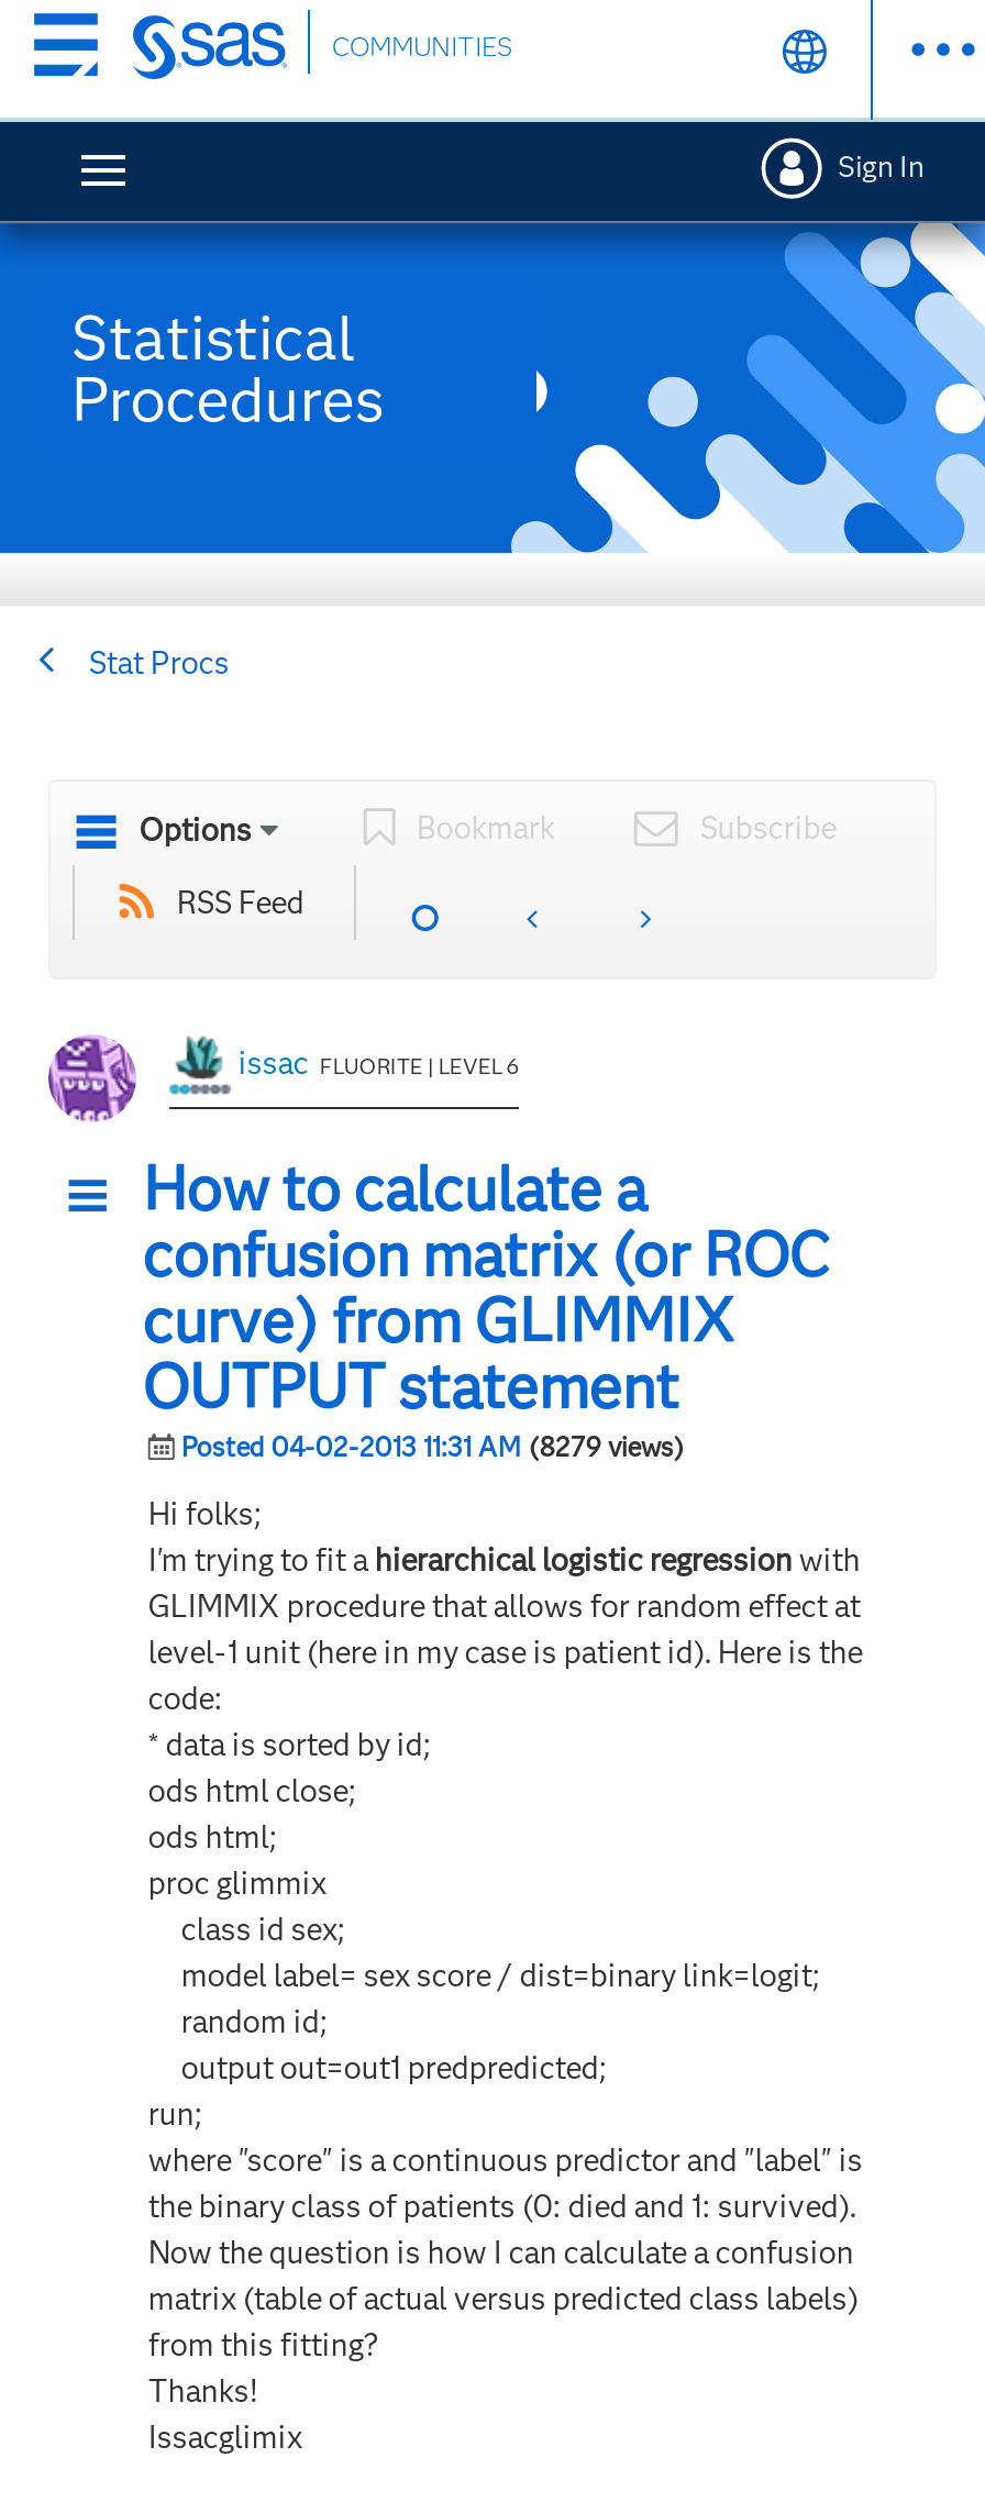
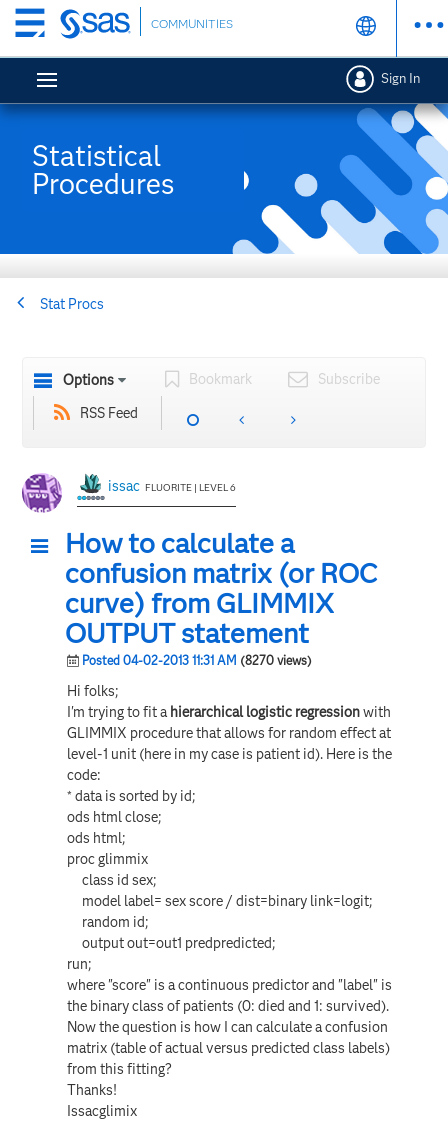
- Posted 04-02-2013 11:31 AM (8279 views)
+ Posted 04-02-2013 11:31 AM (8270 views)
